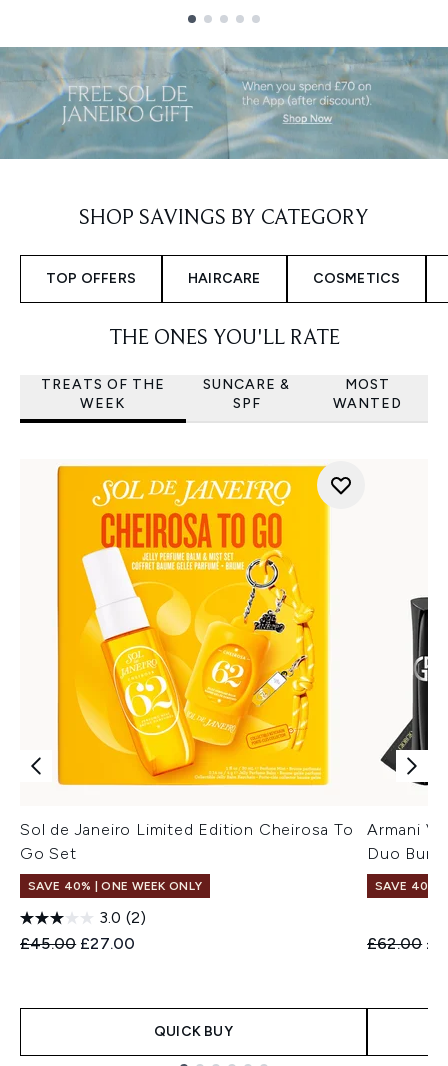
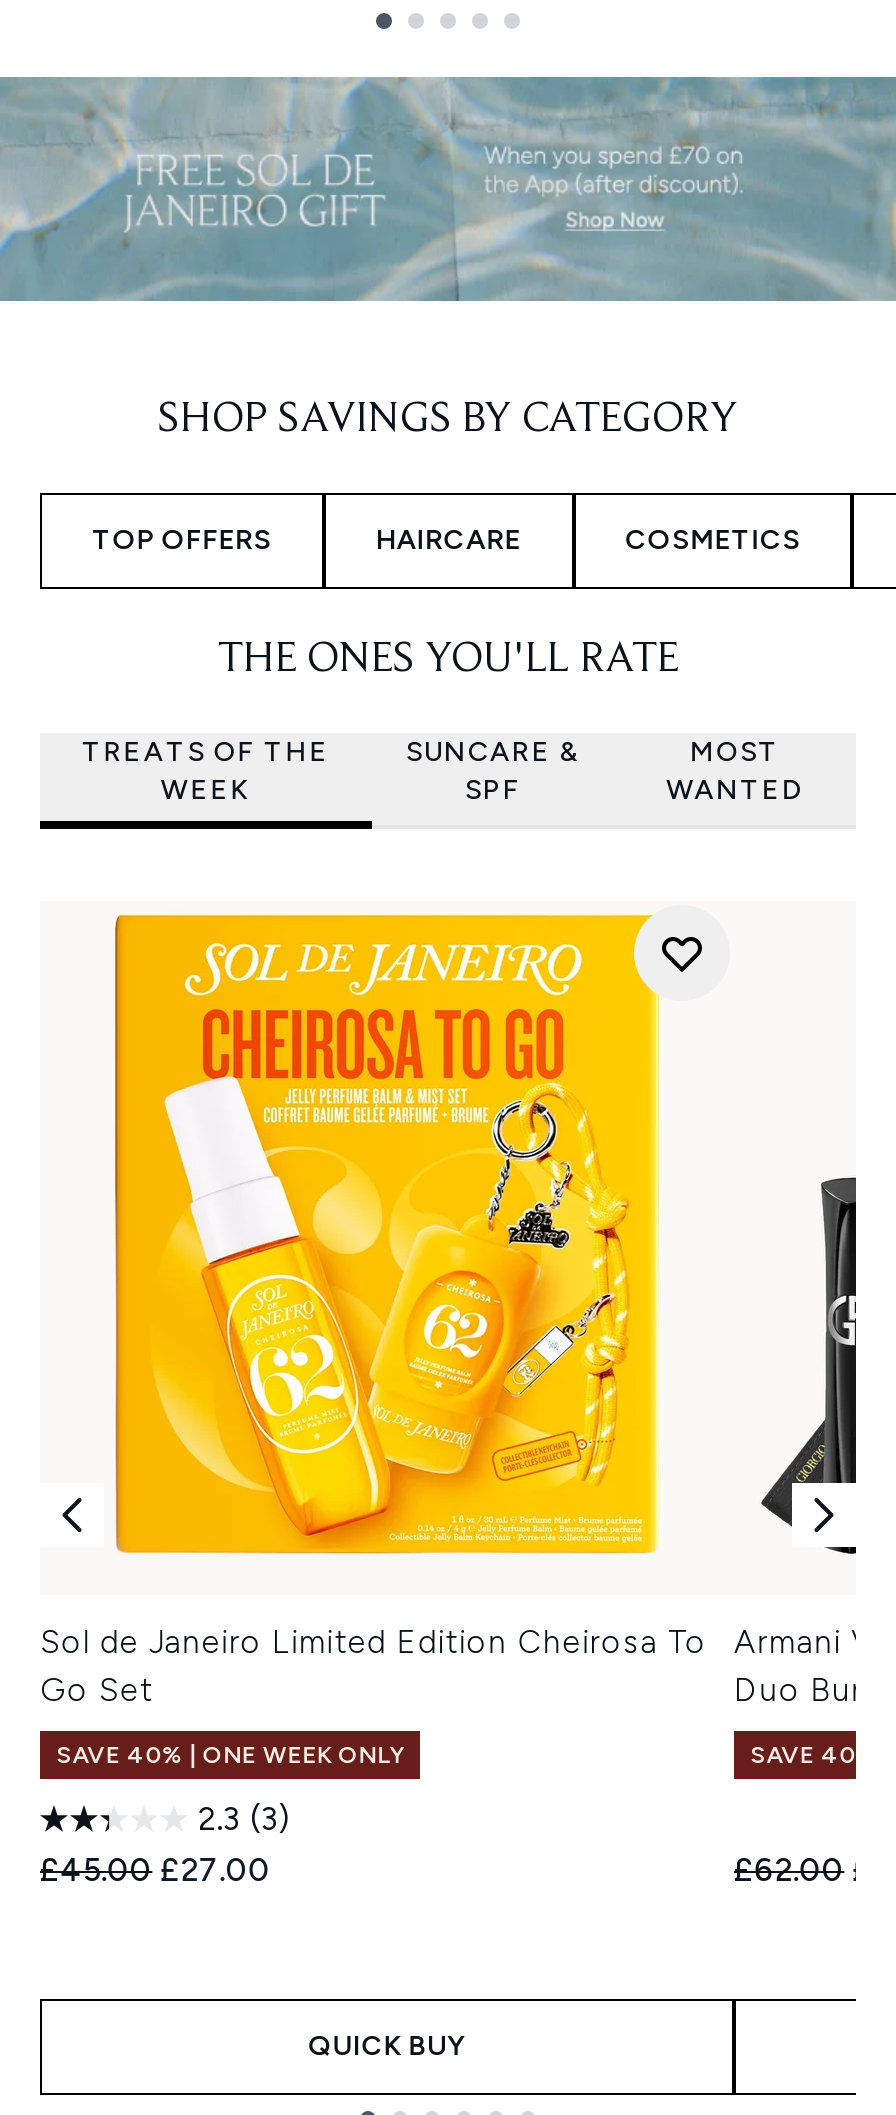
- 3.0 (2)
+ 2.3 (3)
